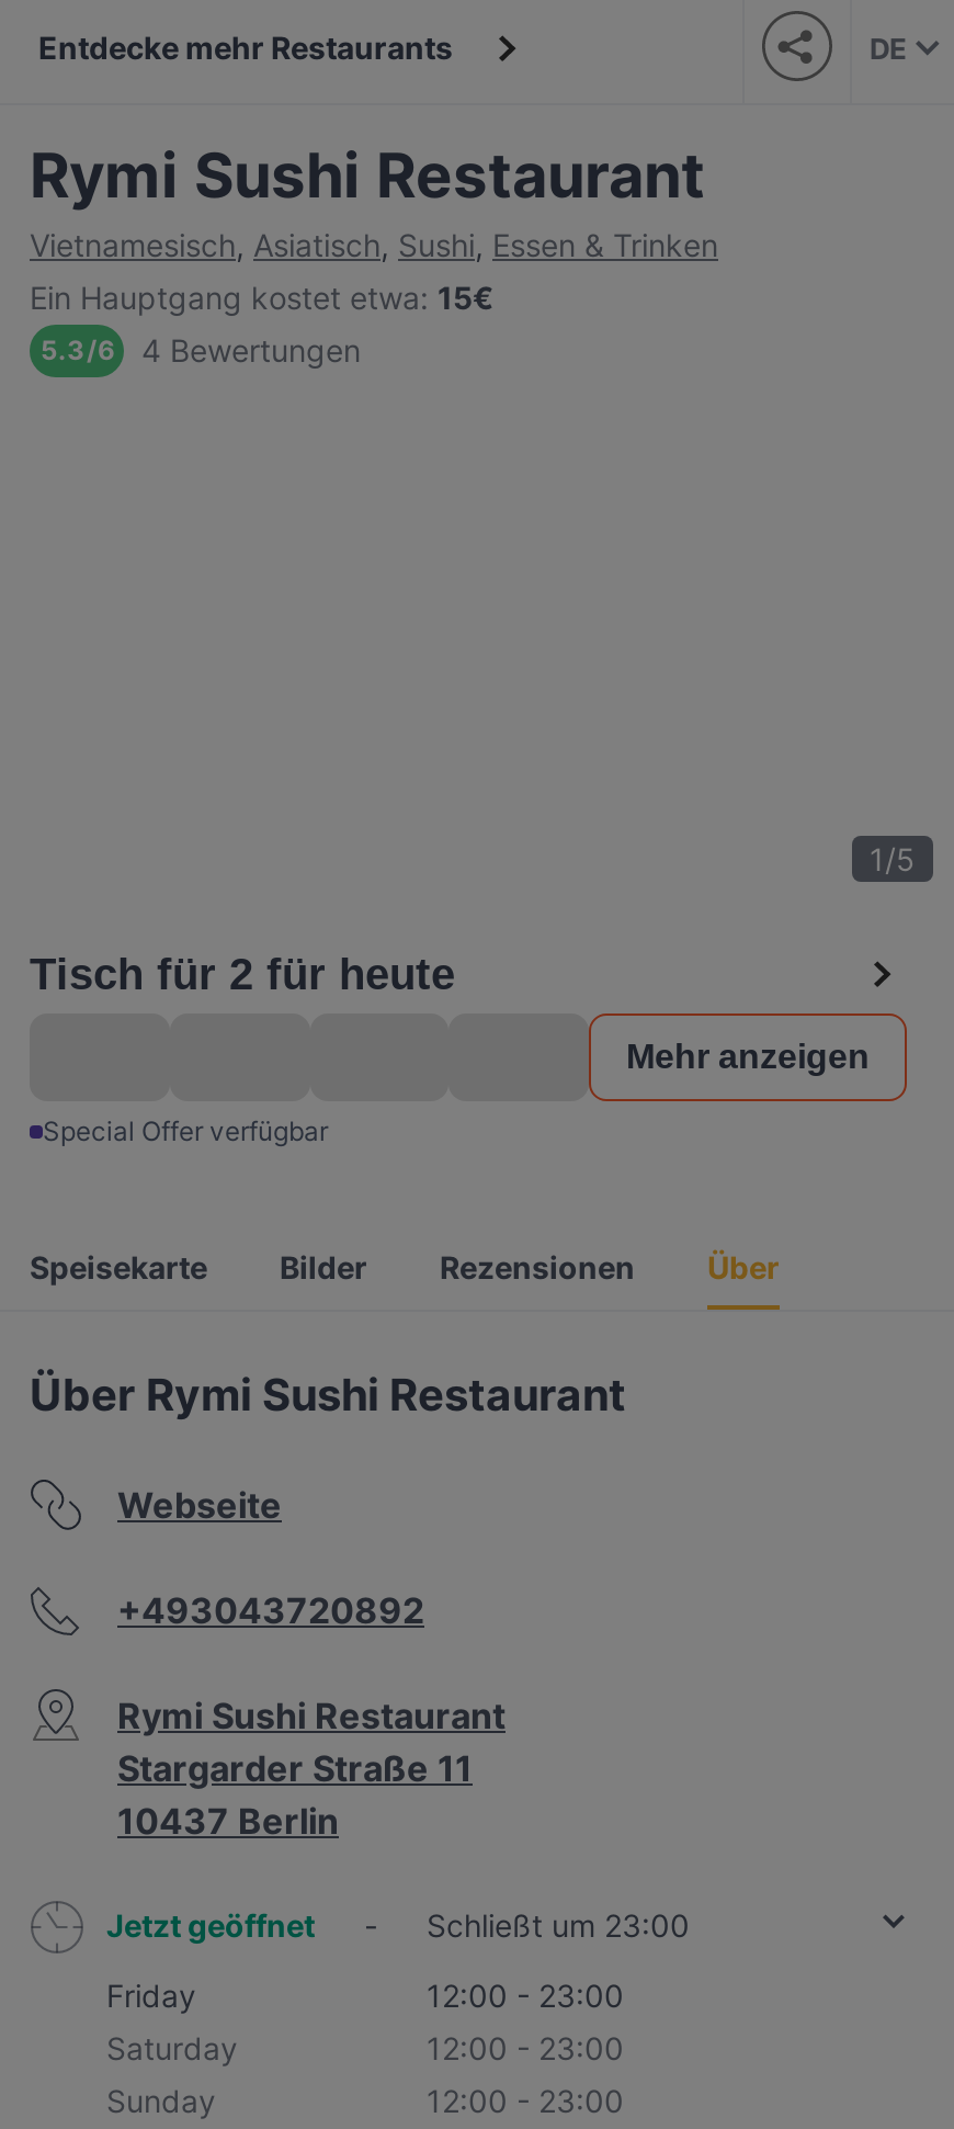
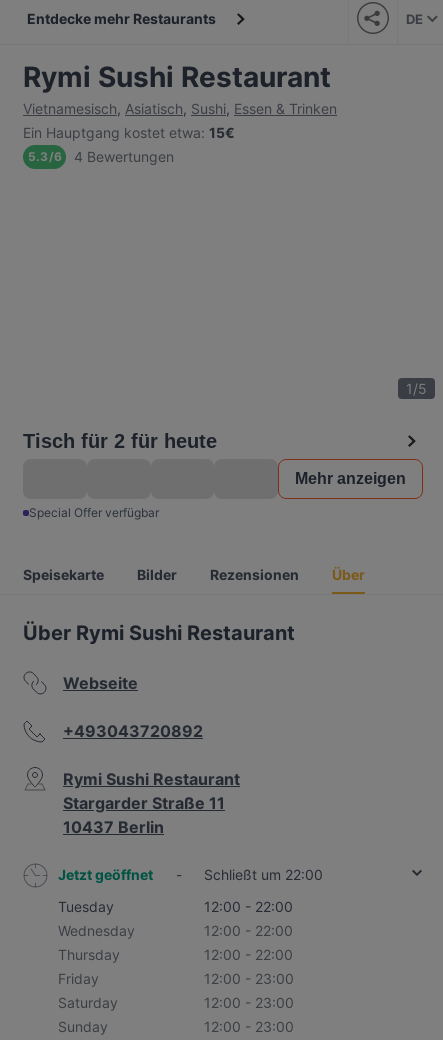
- Schließt um 23:00
+ Schließt um 22:00
+ Tuesday
+ 12:00 - 22:00
+ Wednesday
+ 12:00 - 22:00
+ Thursday
+ 12:00 - 22:00
